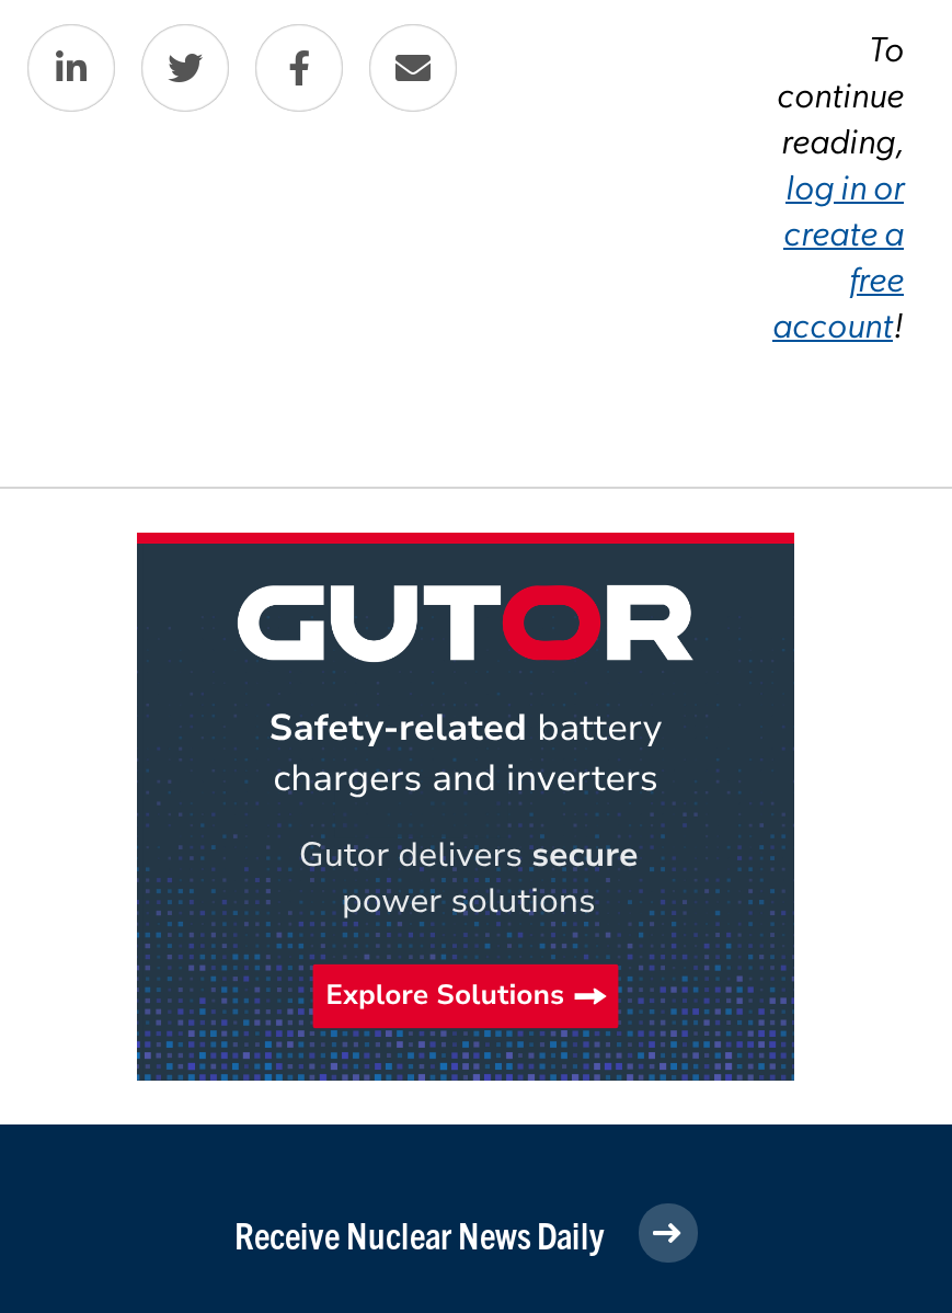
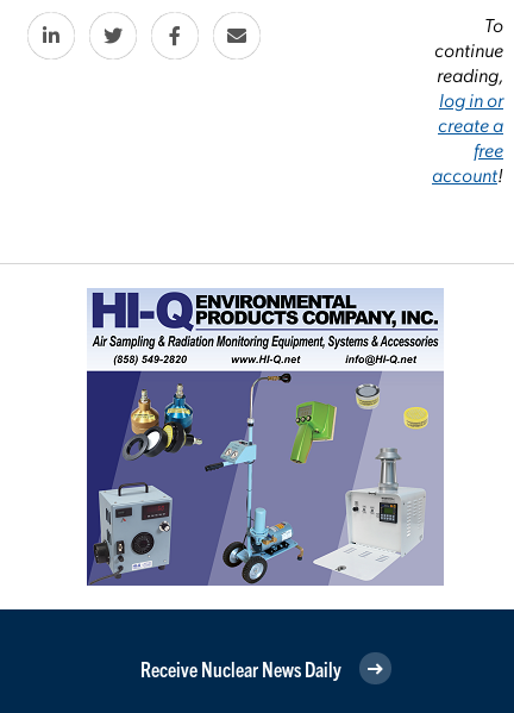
- [image]
+ [image]
